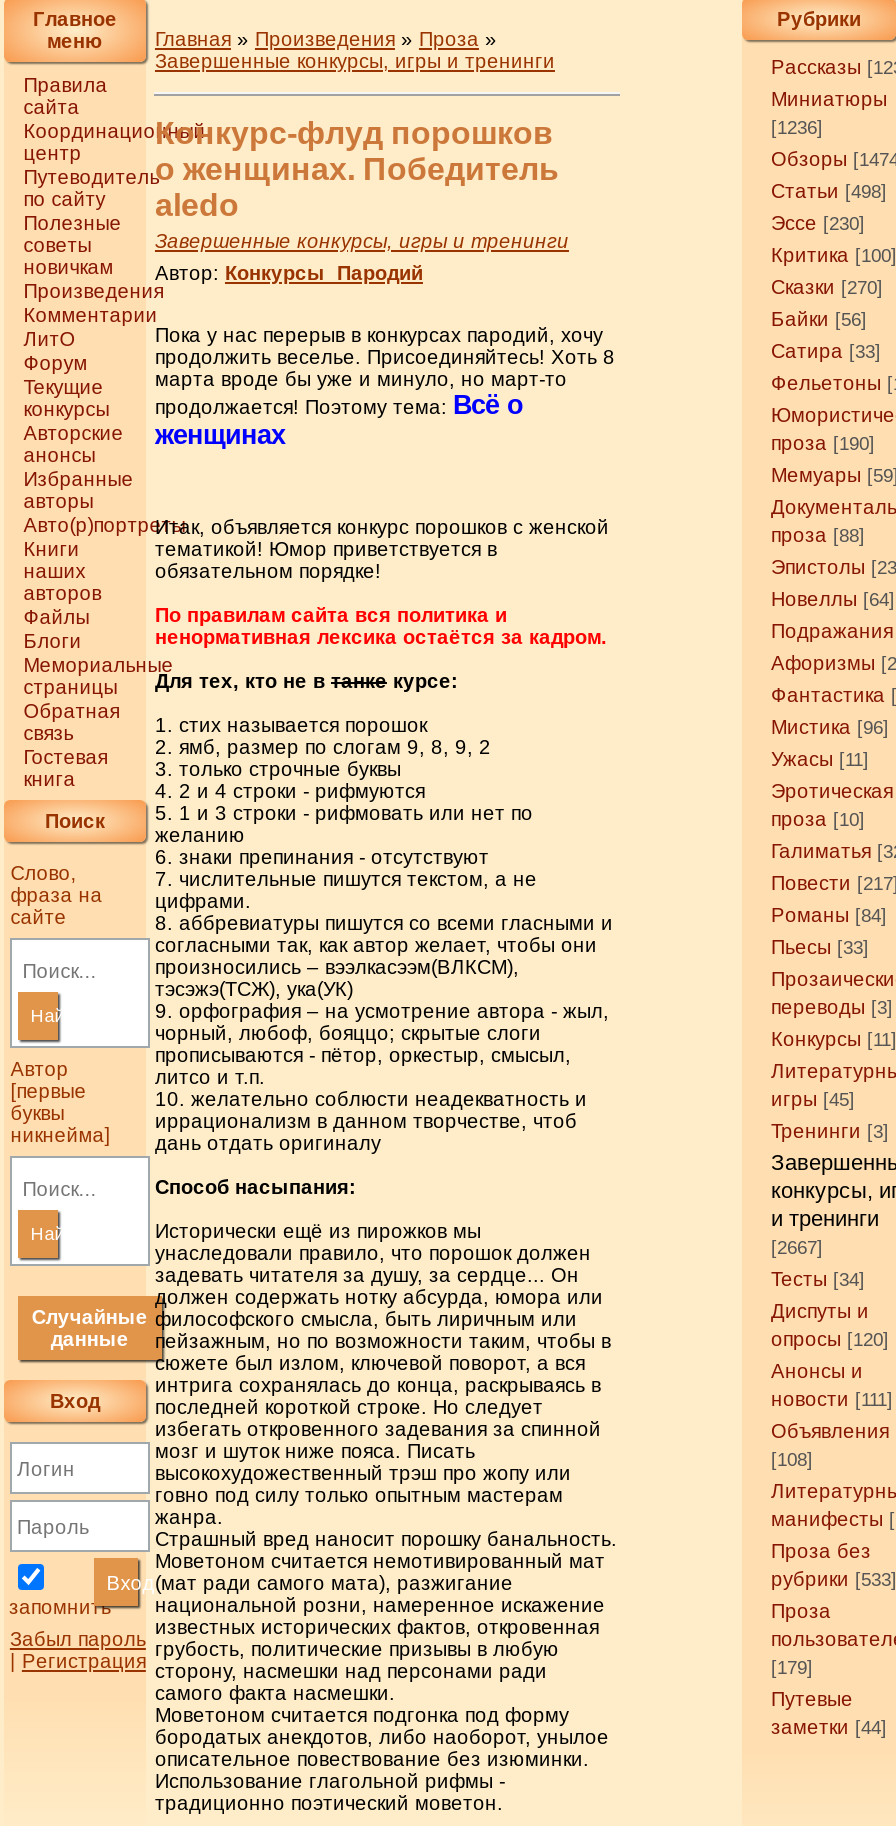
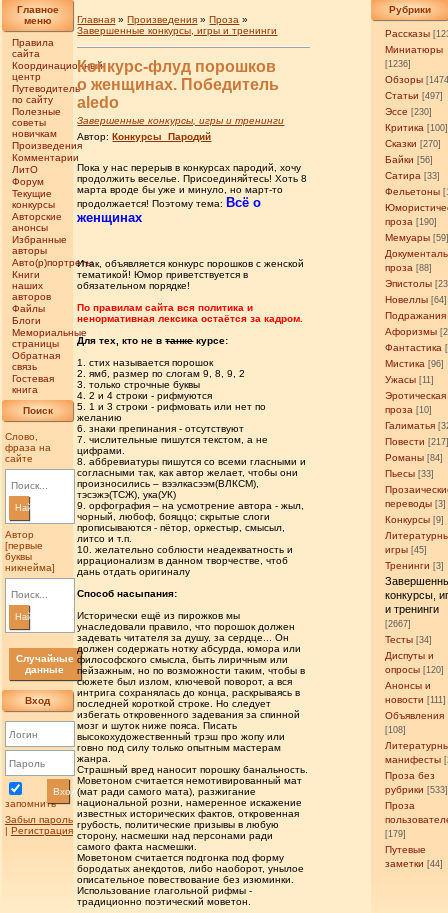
- Статьи [498]
+ Статьи [497]

- Конкурсы [11]
+ Конкурсы [9]
